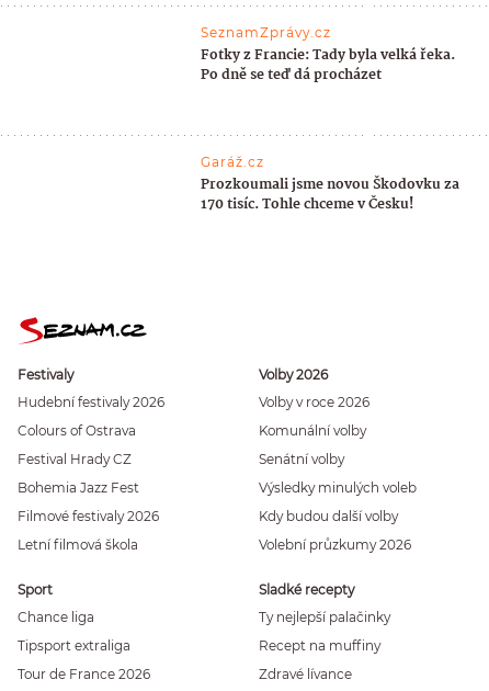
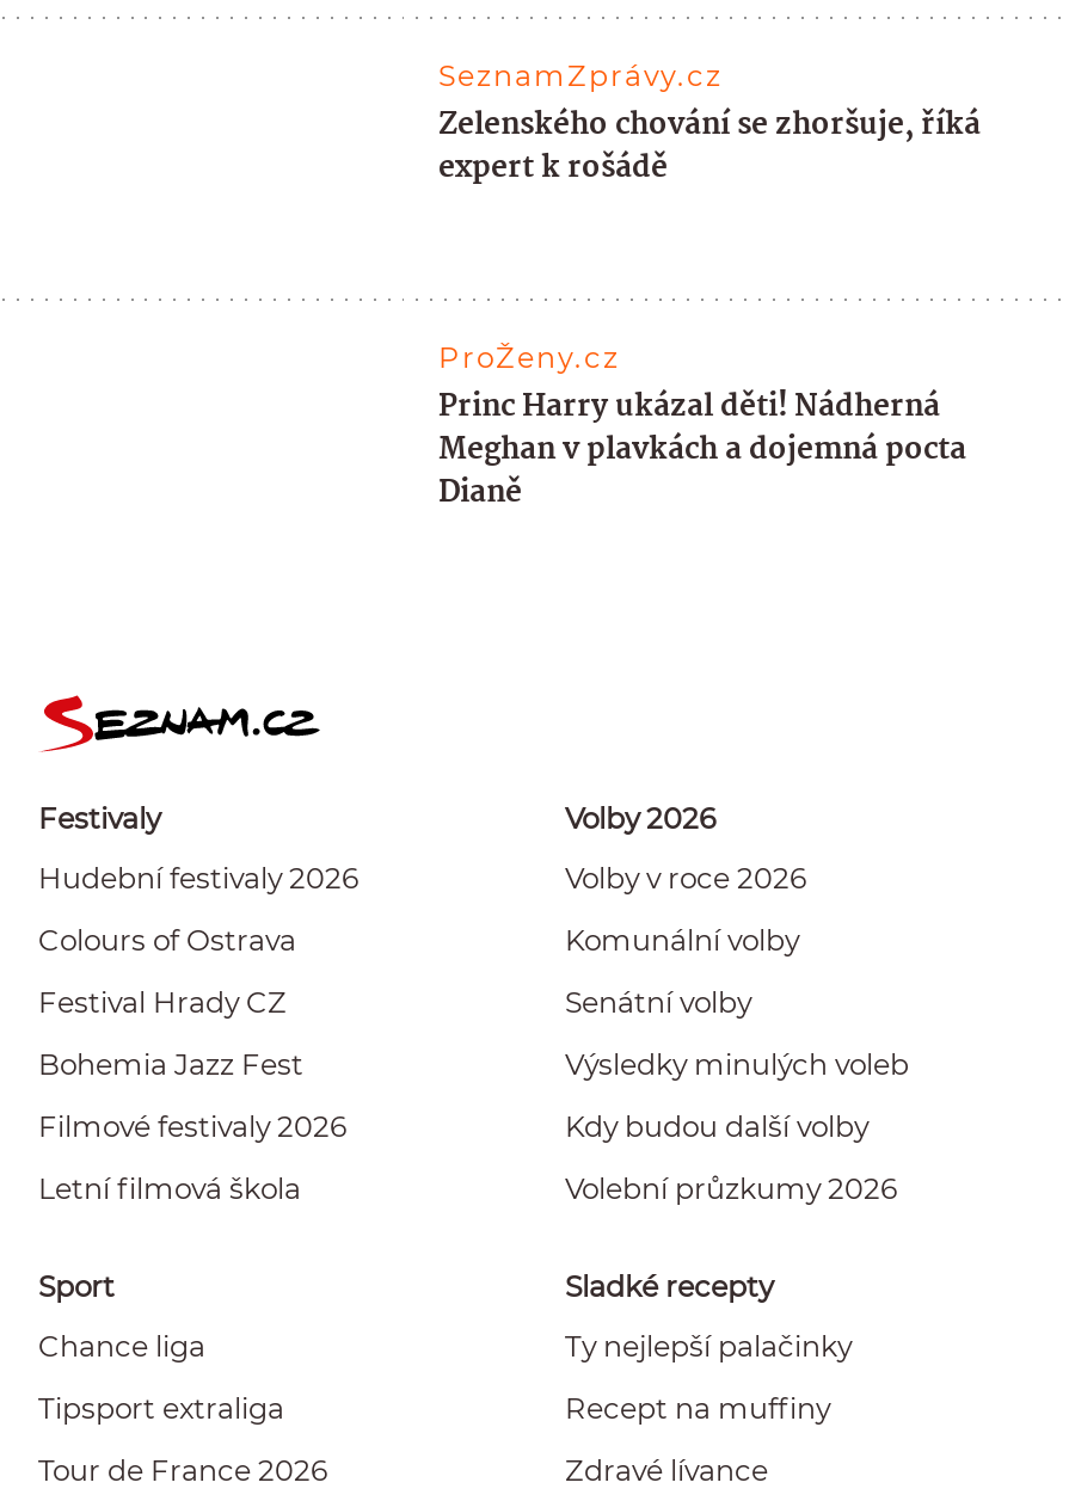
- Fotky z Francie: Tady byla velká řeka.
- Po dně se teď dá procházet
+ Zelenského chování se zhoršuje, říká
+ expert k rošádě

- Garáž.cz
- Prozkoumali jsme novou Škodovku za
- 170 tisíc. Tohle chceme v Česku!
+ ProŽeny.cz
+ Princ Harry ukázal děti! Nádherná
+ Meghan v plavkách a dojemná pocta
+ Dianě
